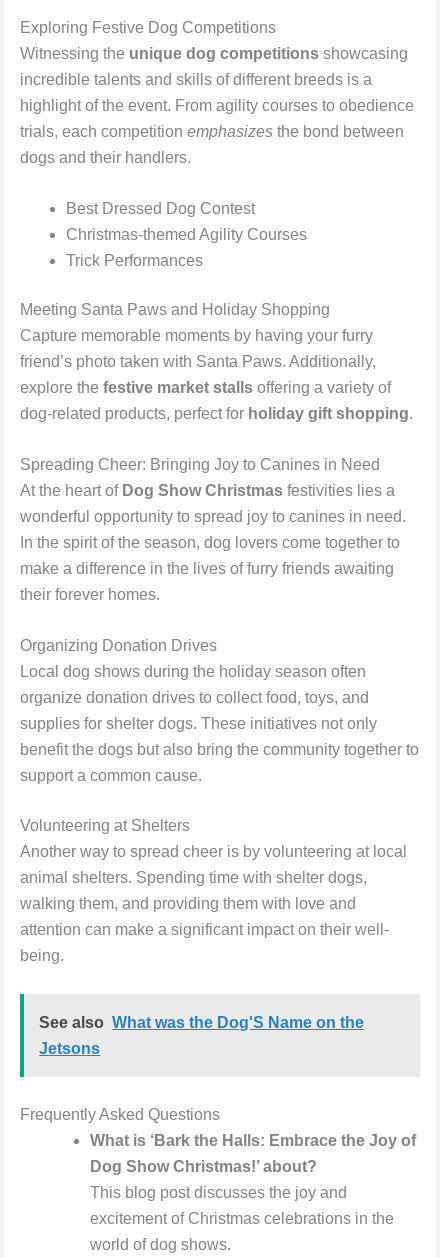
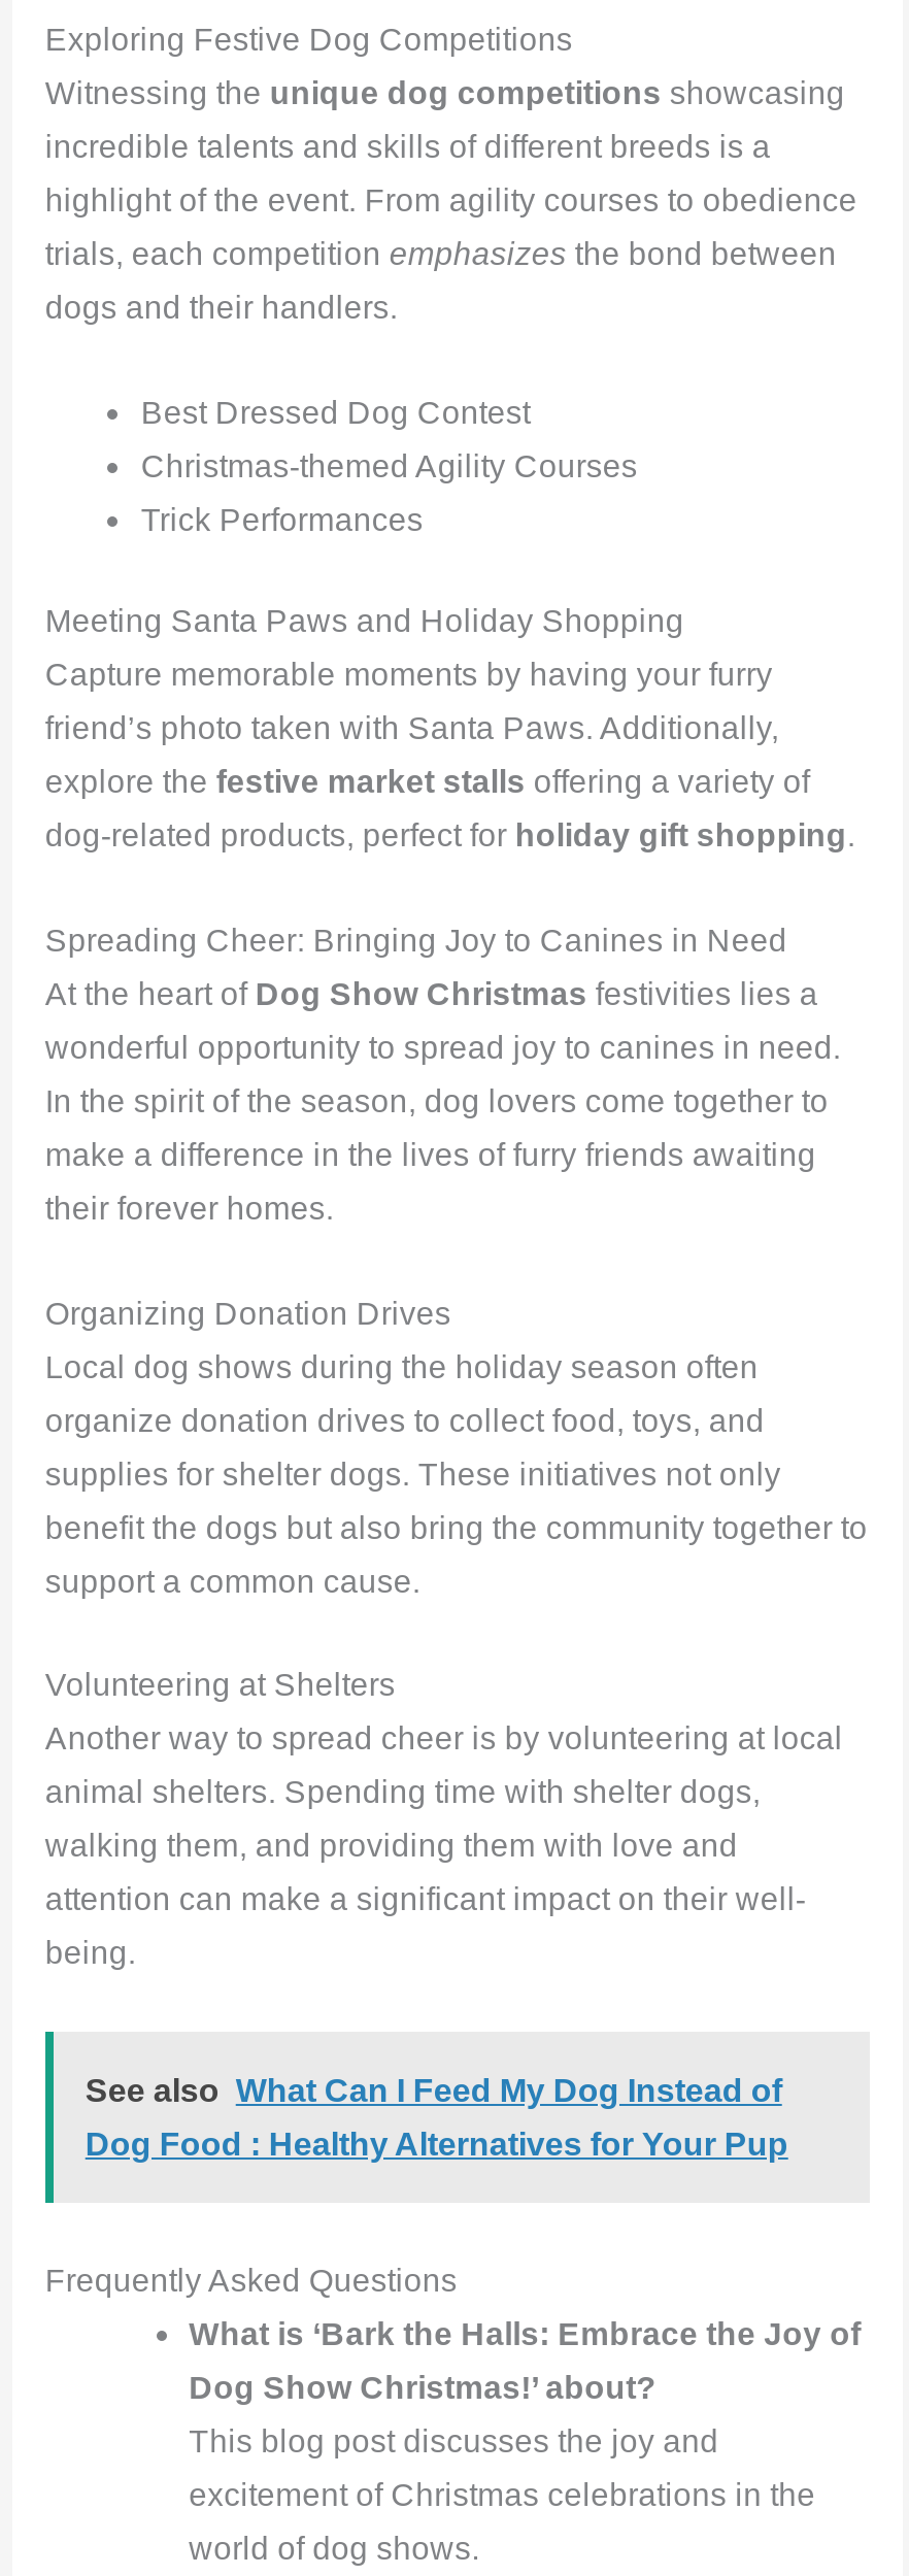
- See also What was the Dog'S Name on the
+ See also What Can I Feed My Dog Instead of

- Jetsons
+ Dog Food : Healthy Alternatives for Your Pup
